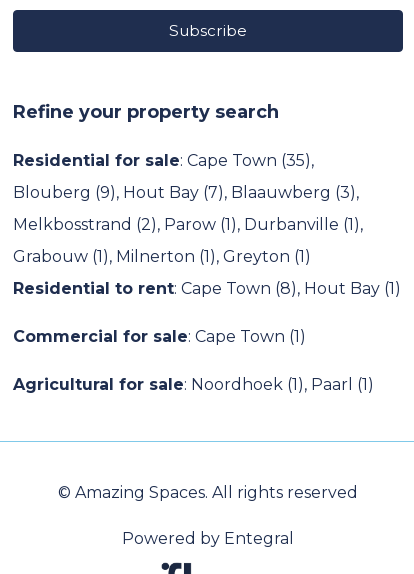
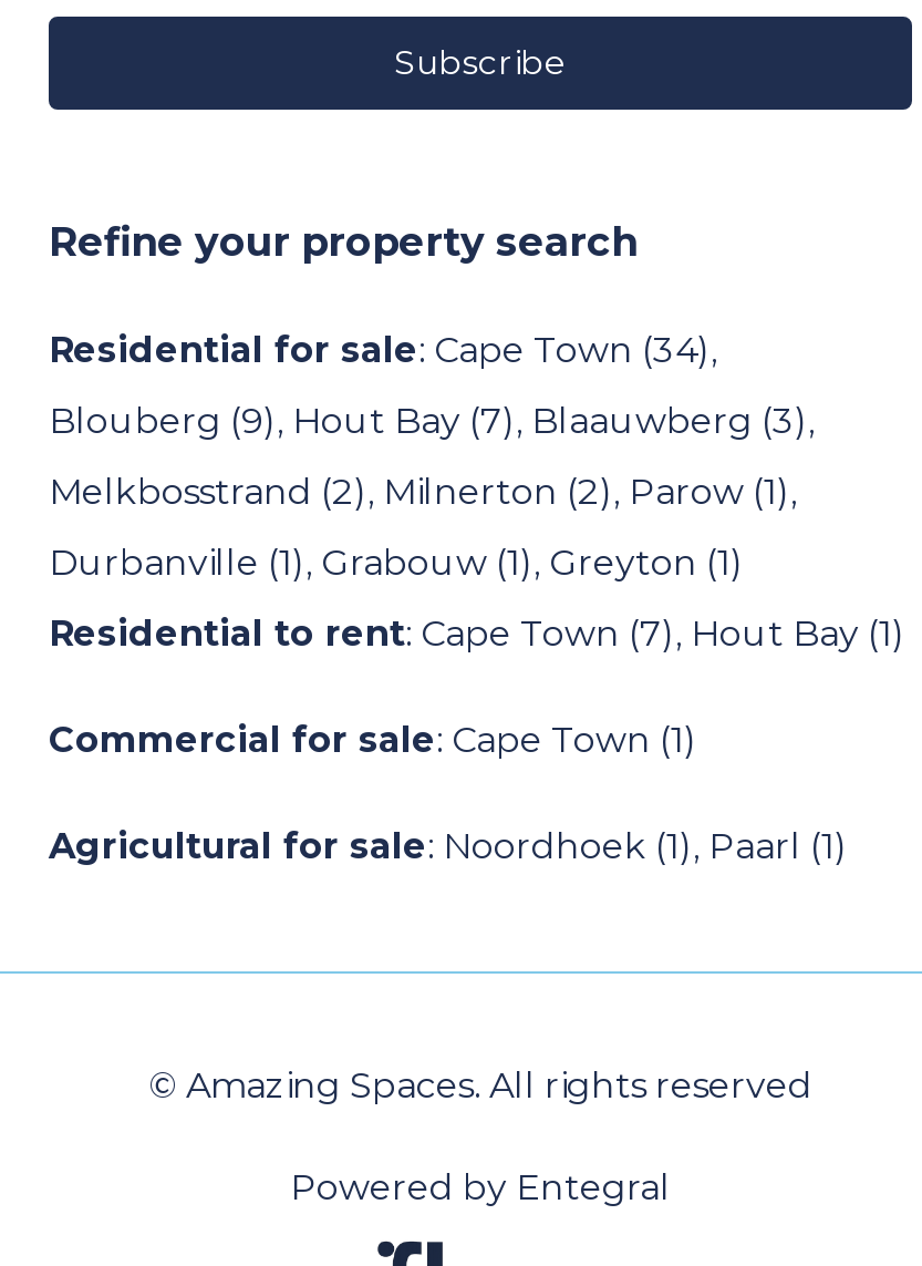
- Residential for sale: Cape Town (35),
+ Residential for sale: Cape Town (34),

- Melkbosstrand (2), Parow (1), Durbanville (1),
+ Melkbosstrand (2), Milnerton (2), Parow (1),

- Grabouw (1), Milnerton (1), Greyton (1)
+ Durbanville (1), Grabouw (1), Greyton (1)

- Residential to rent: Cape Town (8), Hout Bay (1)
+ Residential to rent: Cape Town (7), Hout Bay (1)
